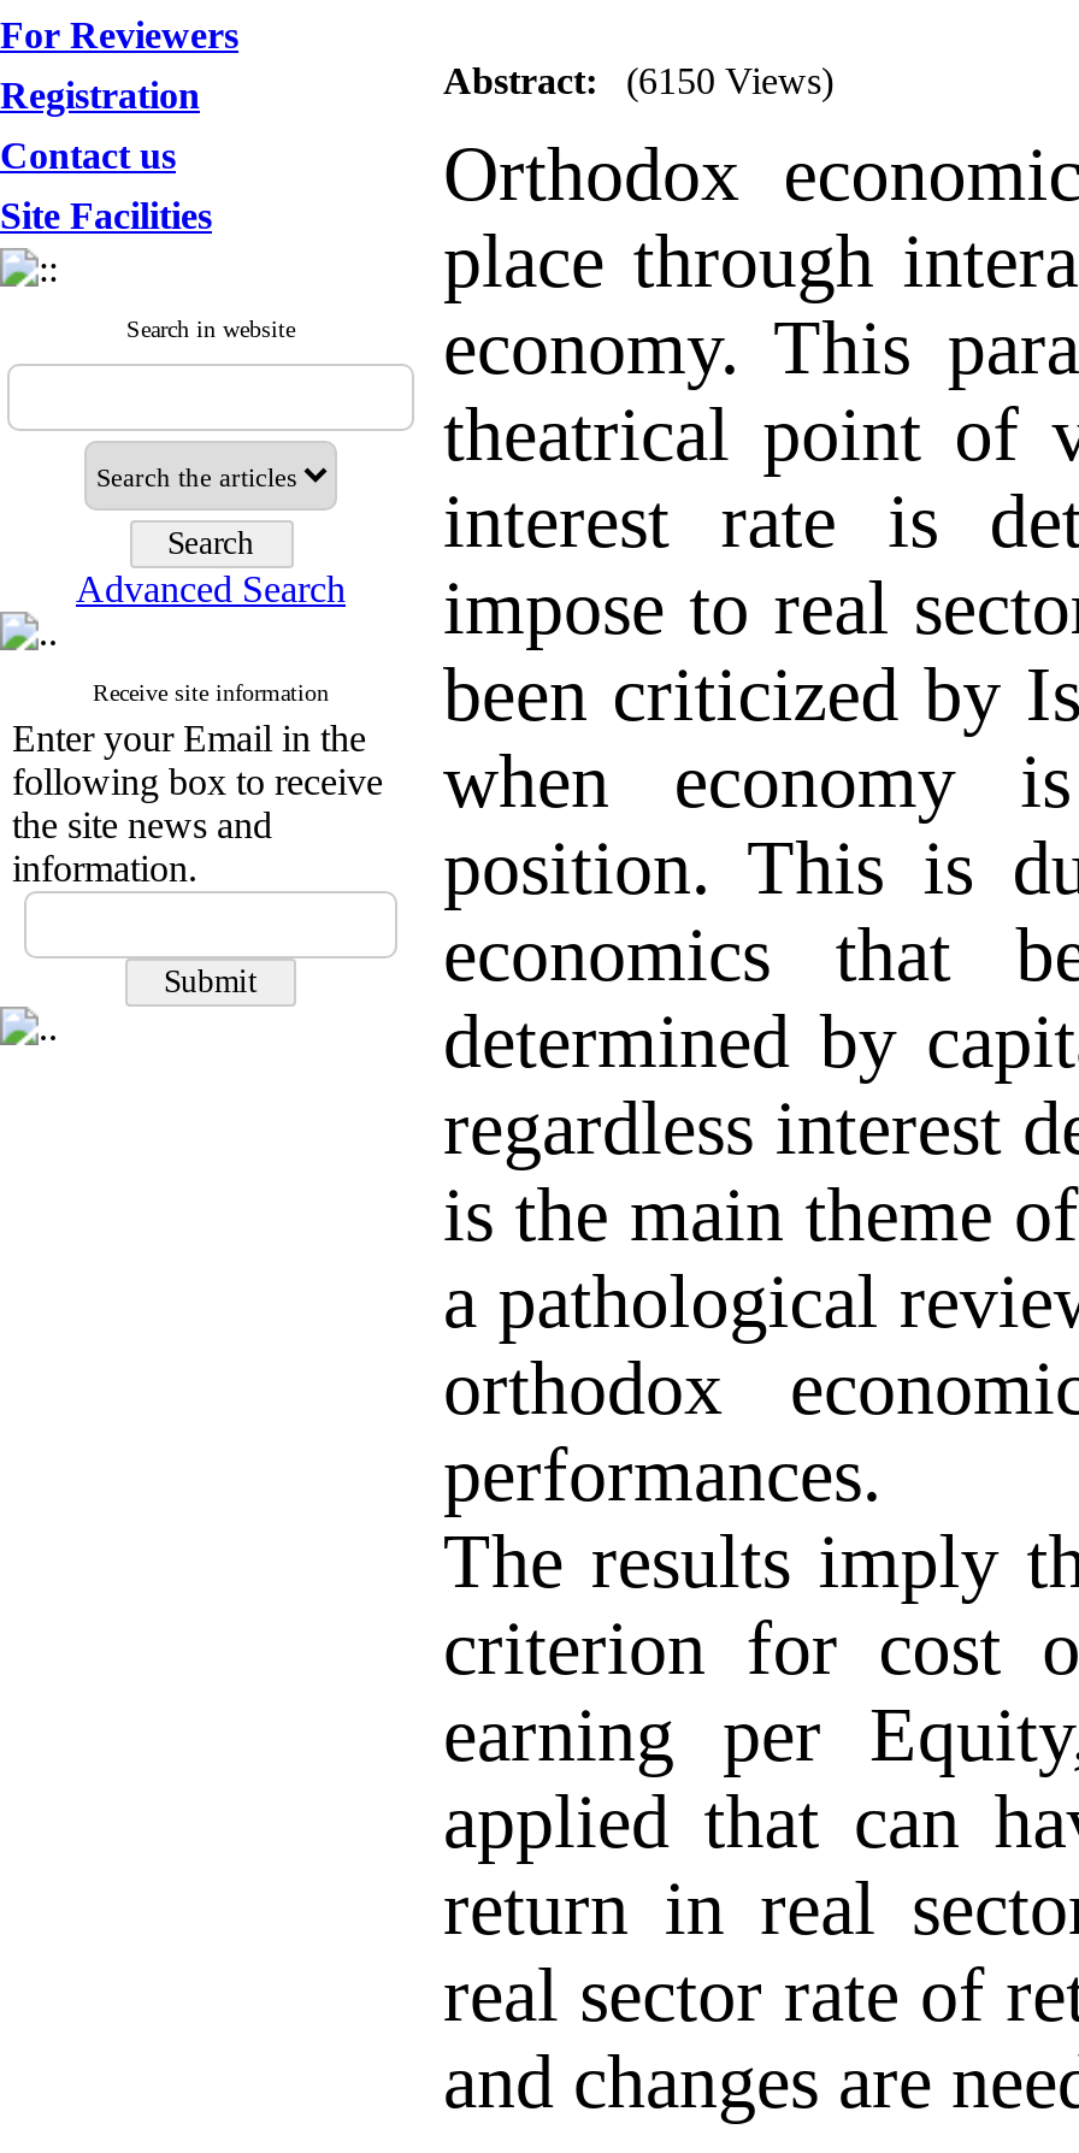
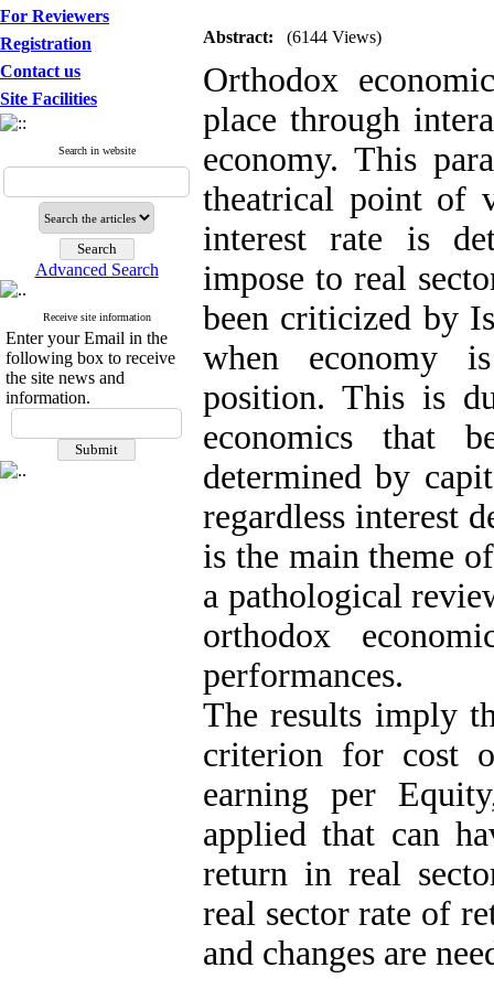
- Abstract: (6150 Views)
+ Abstract: (6144 Views)
